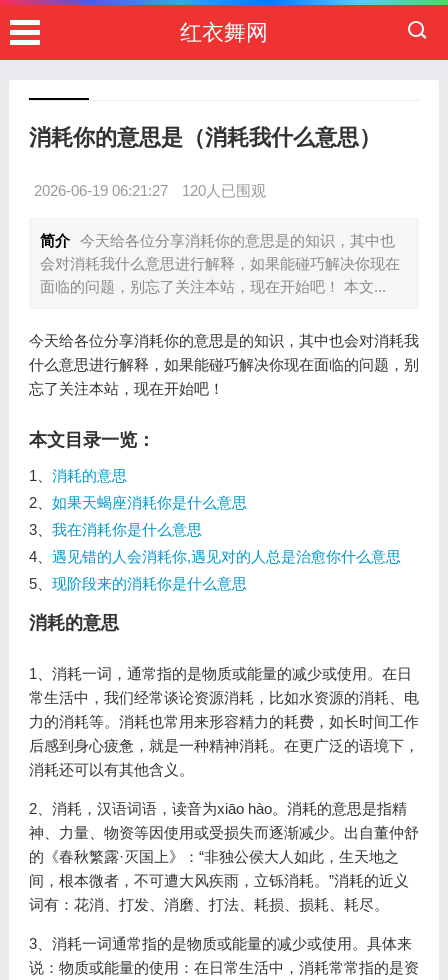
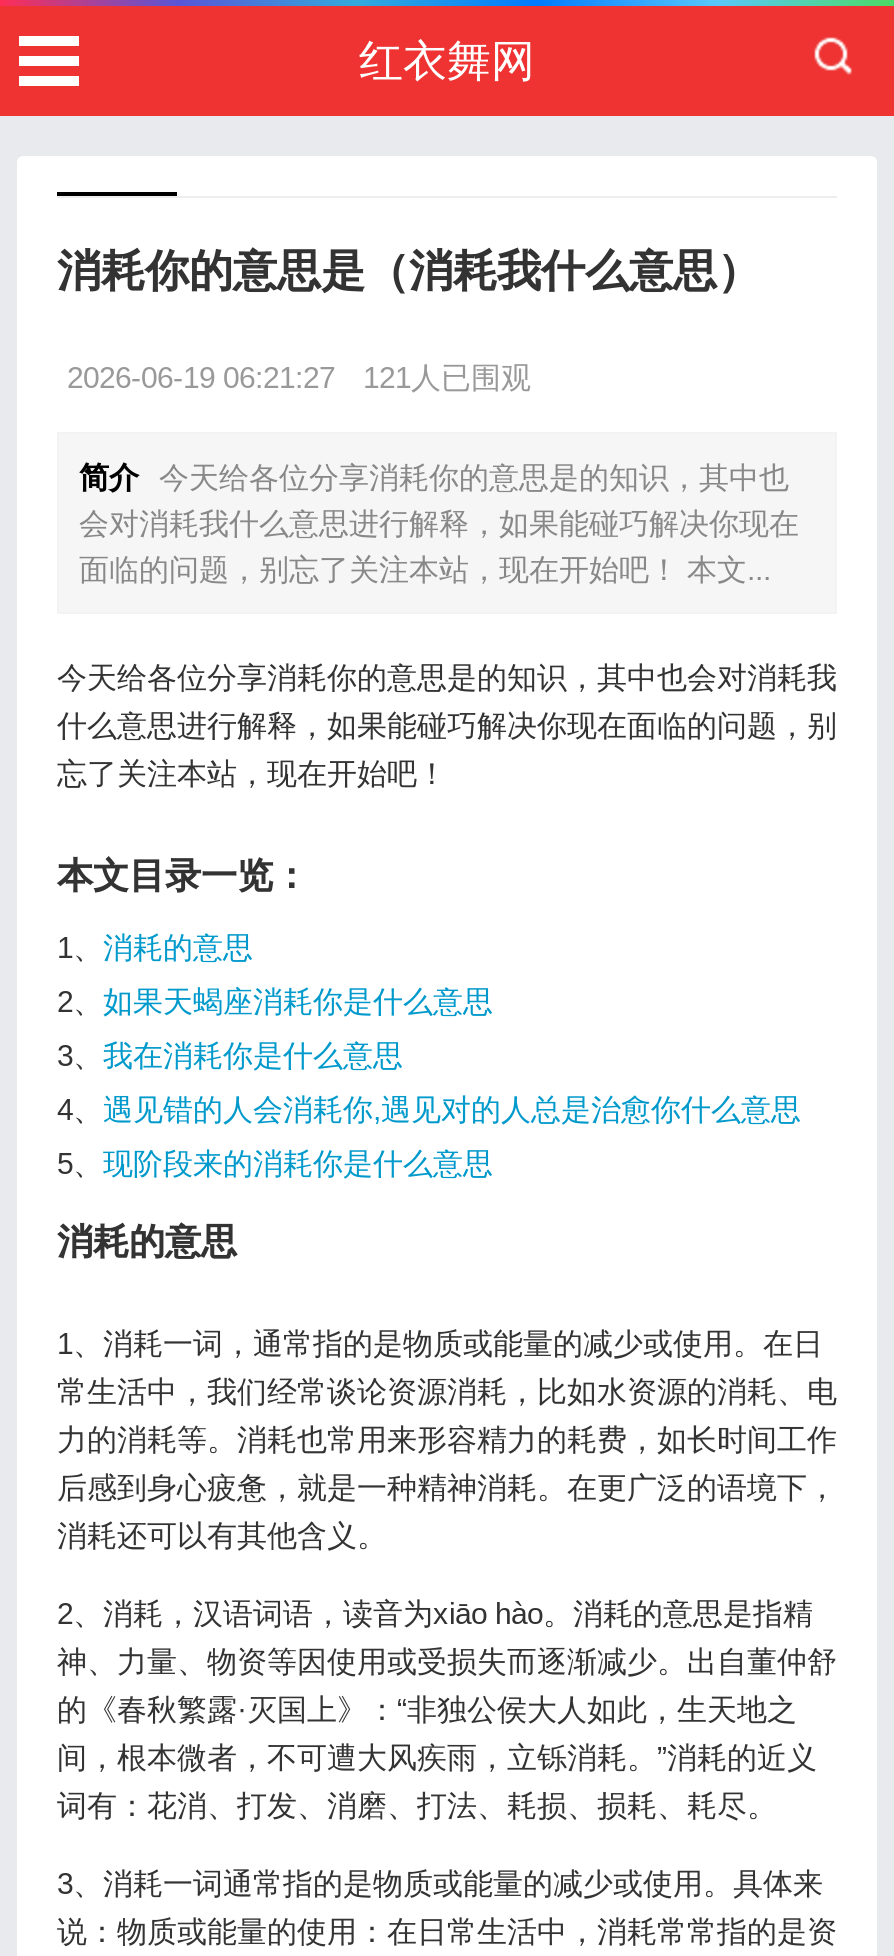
- 2026-06-19 06:21:27 120人已围观
+ 2026-06-19 06:21:27 121人已围观
